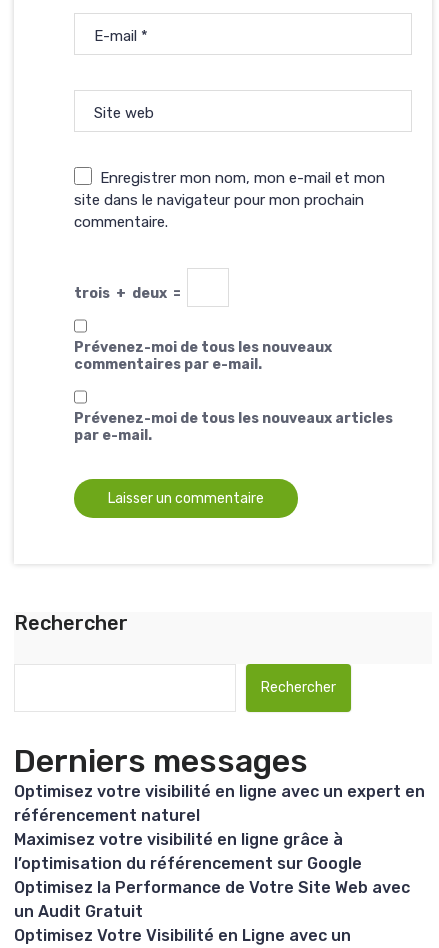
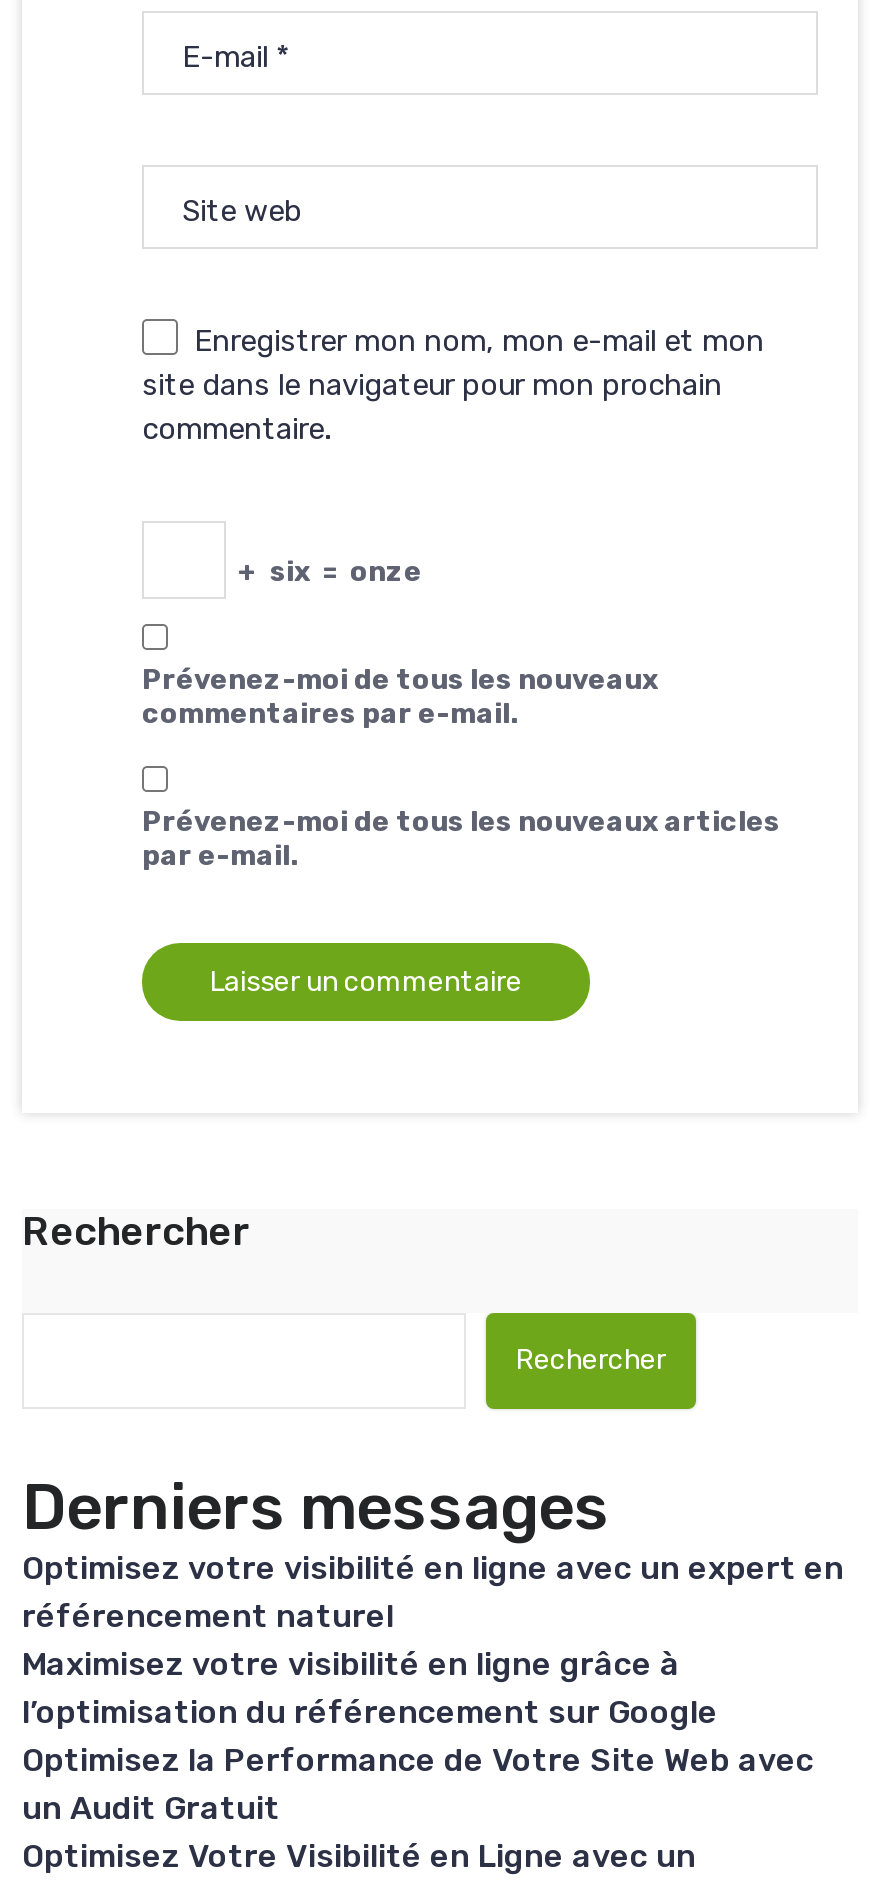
- trois + deux =
+ + six = onze
